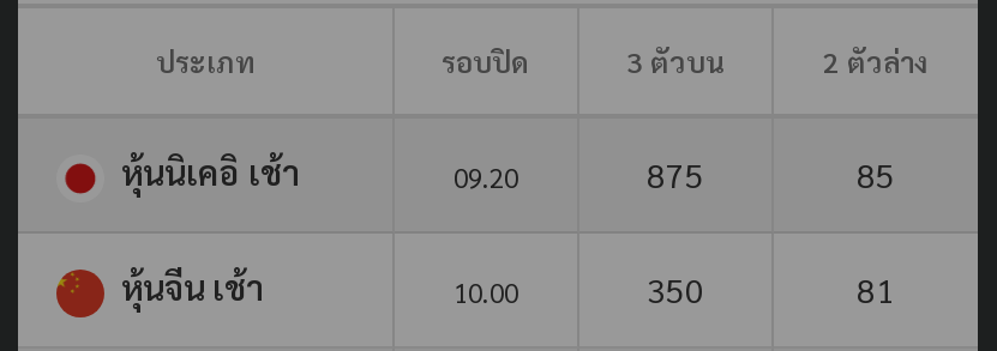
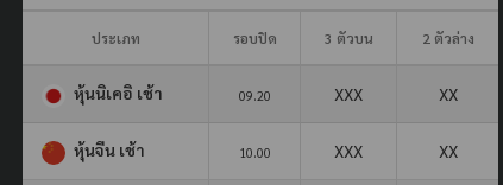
- 875
- 85
+ XXX
+ XX

- 350
- 81
+ XXX
+ XX
